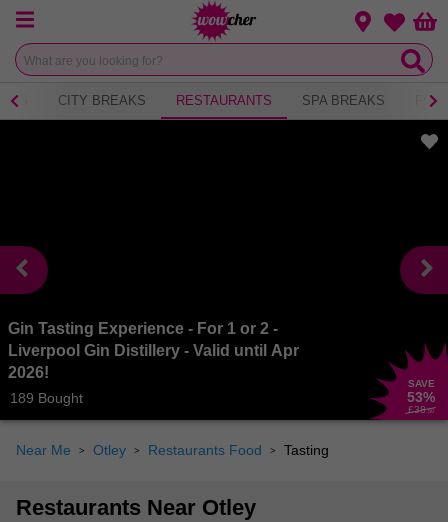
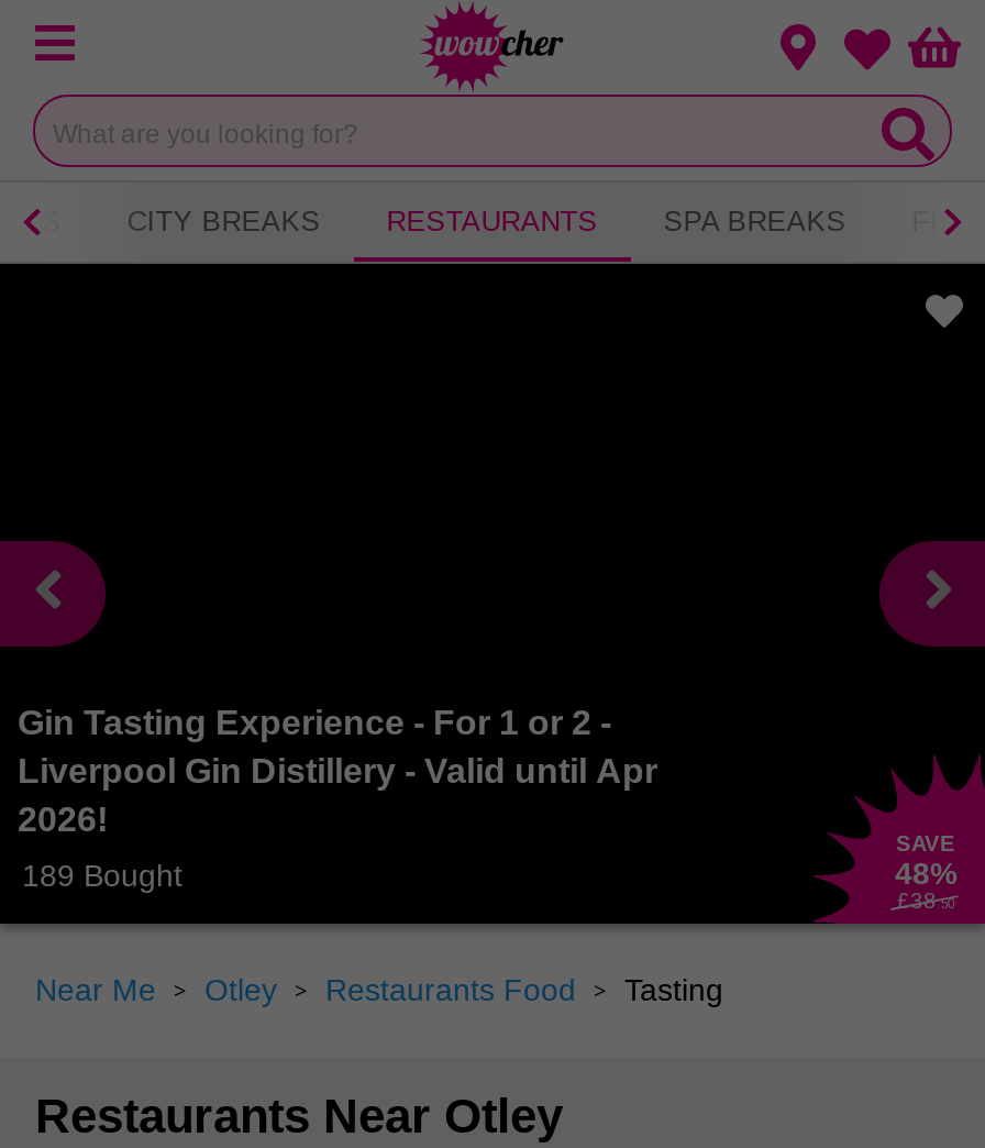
- 53%
+ 48%
